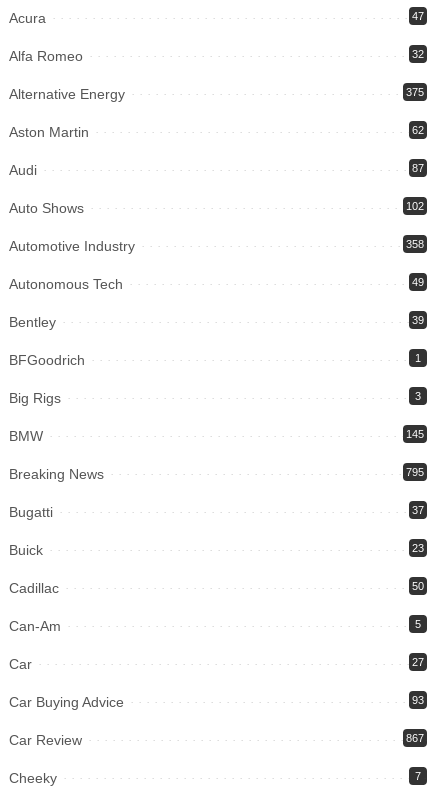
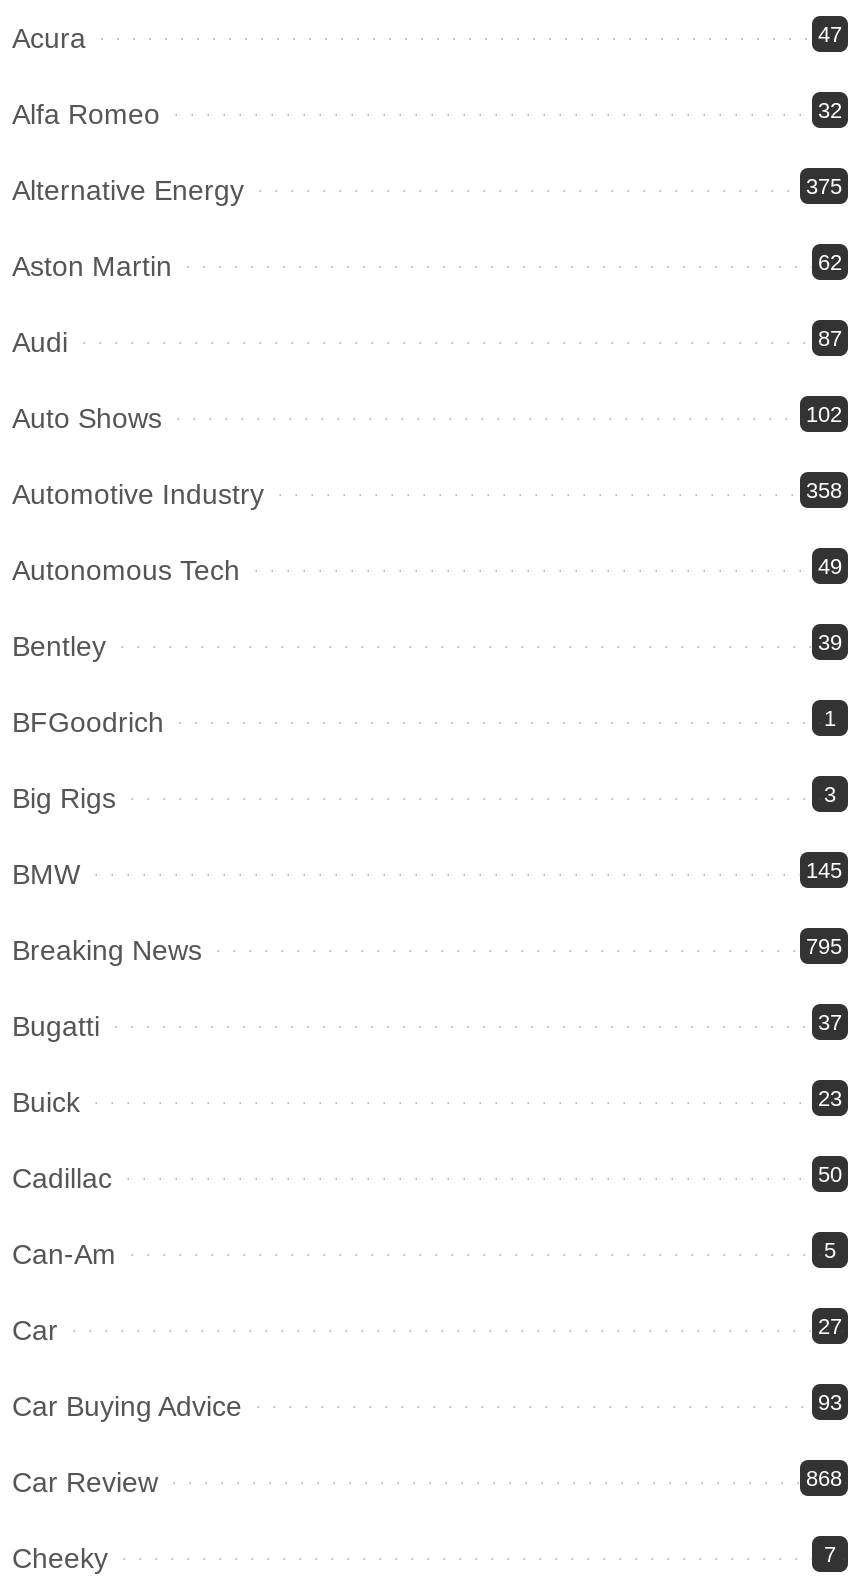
- 867
+ 868
